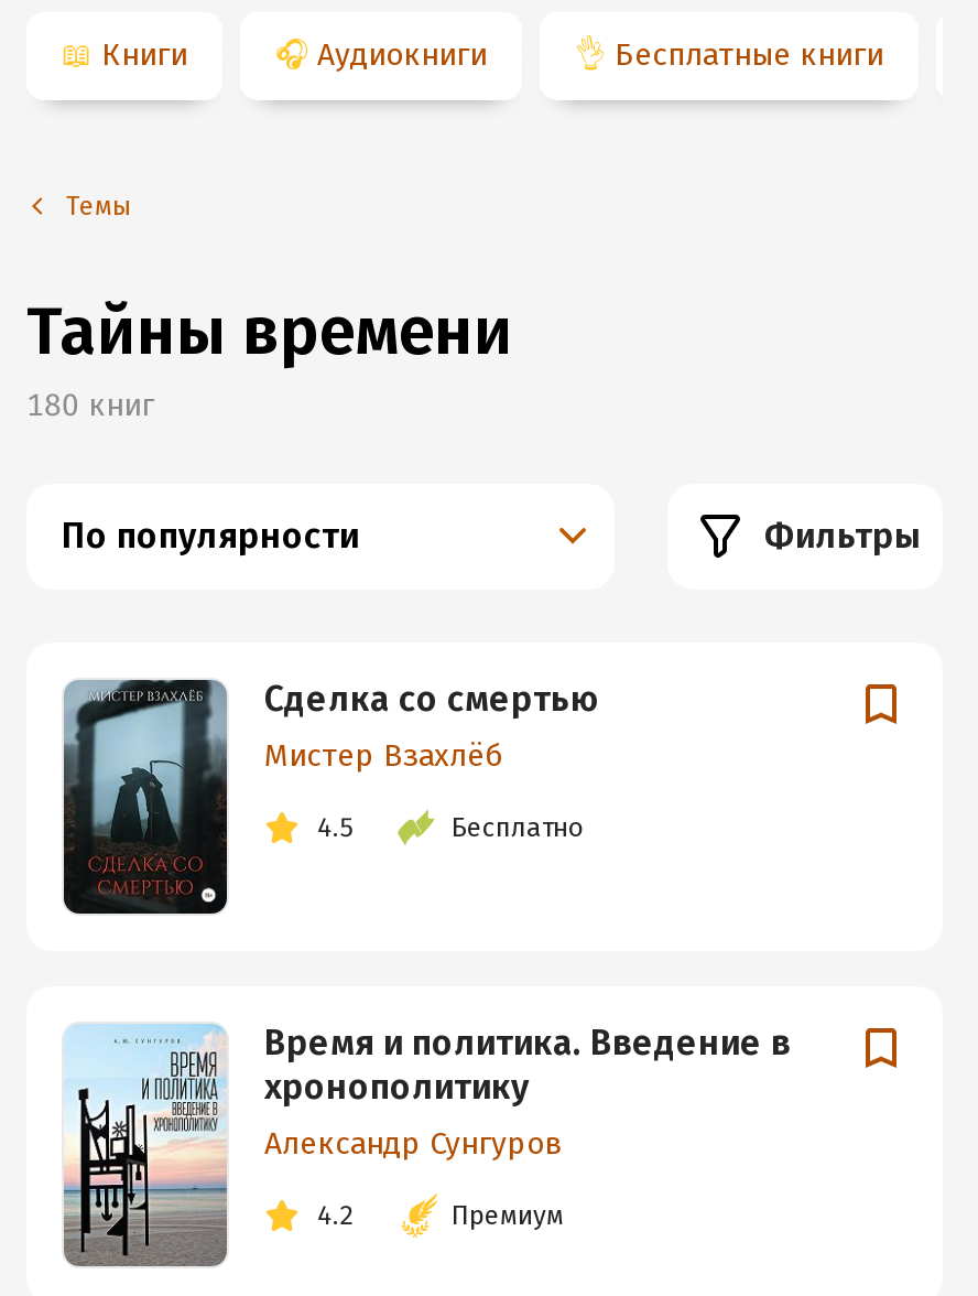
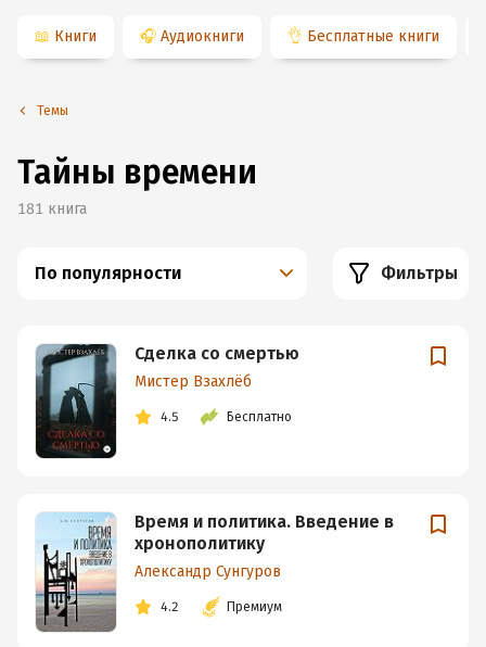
- 180 книг
+ 181 книга
